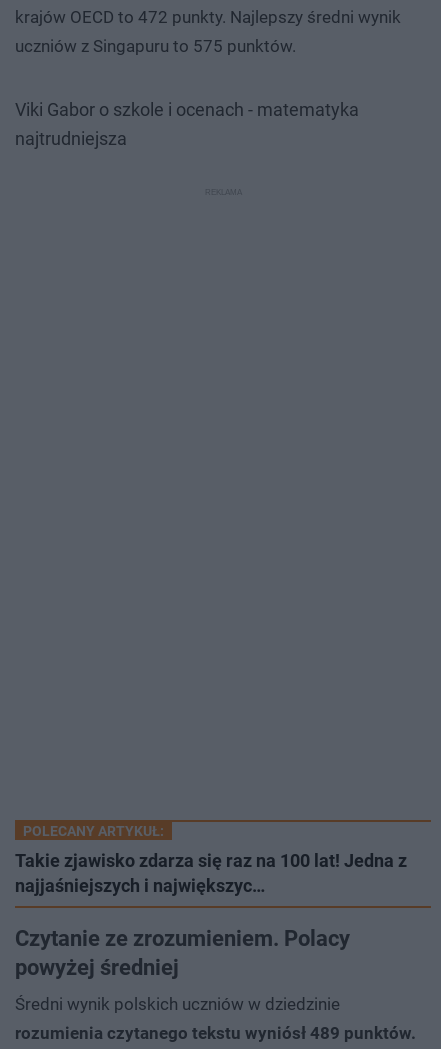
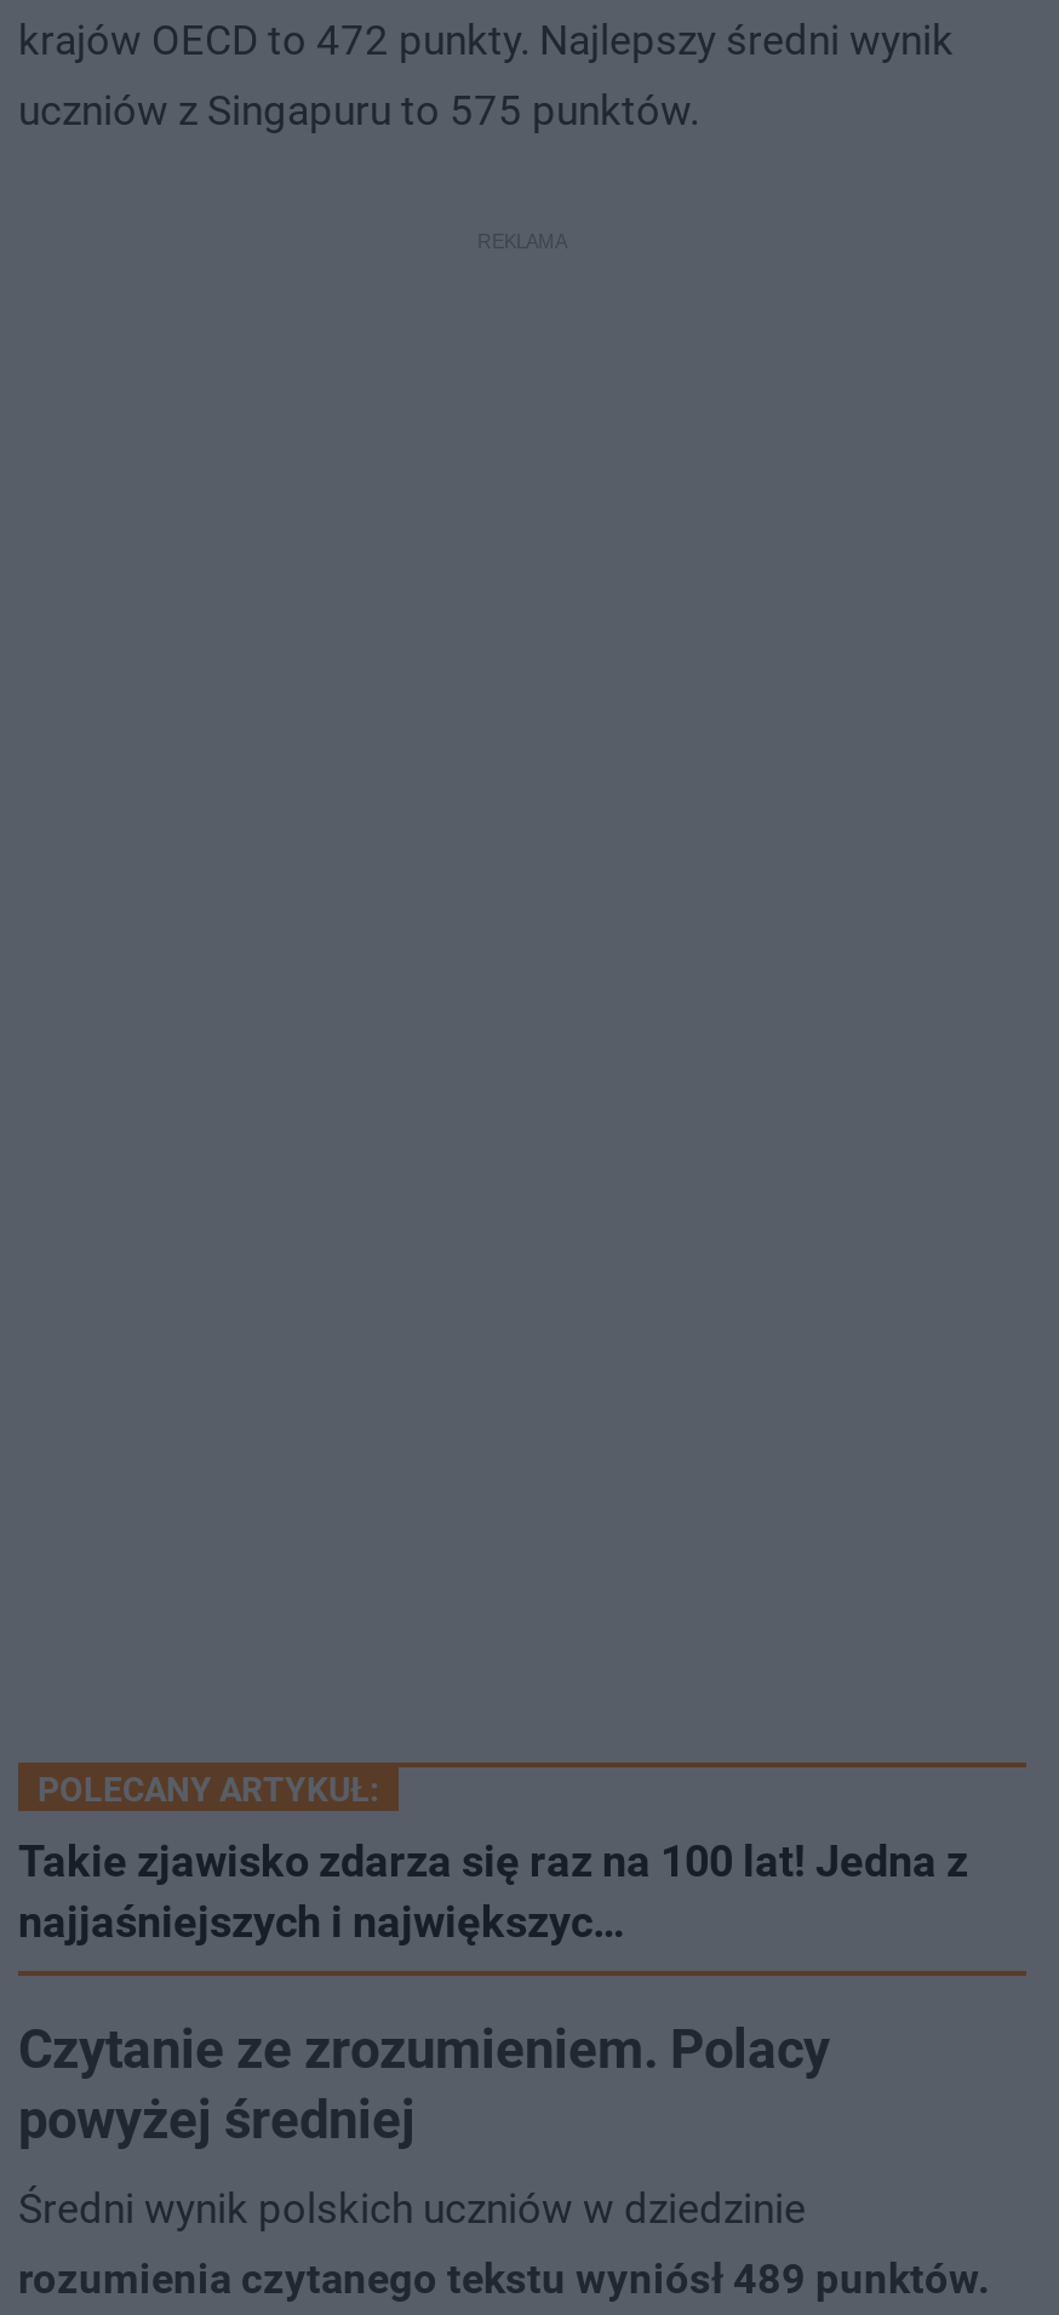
- Viki Gabor o szkole i ocenach - matematyka
- najtrudniejsza
